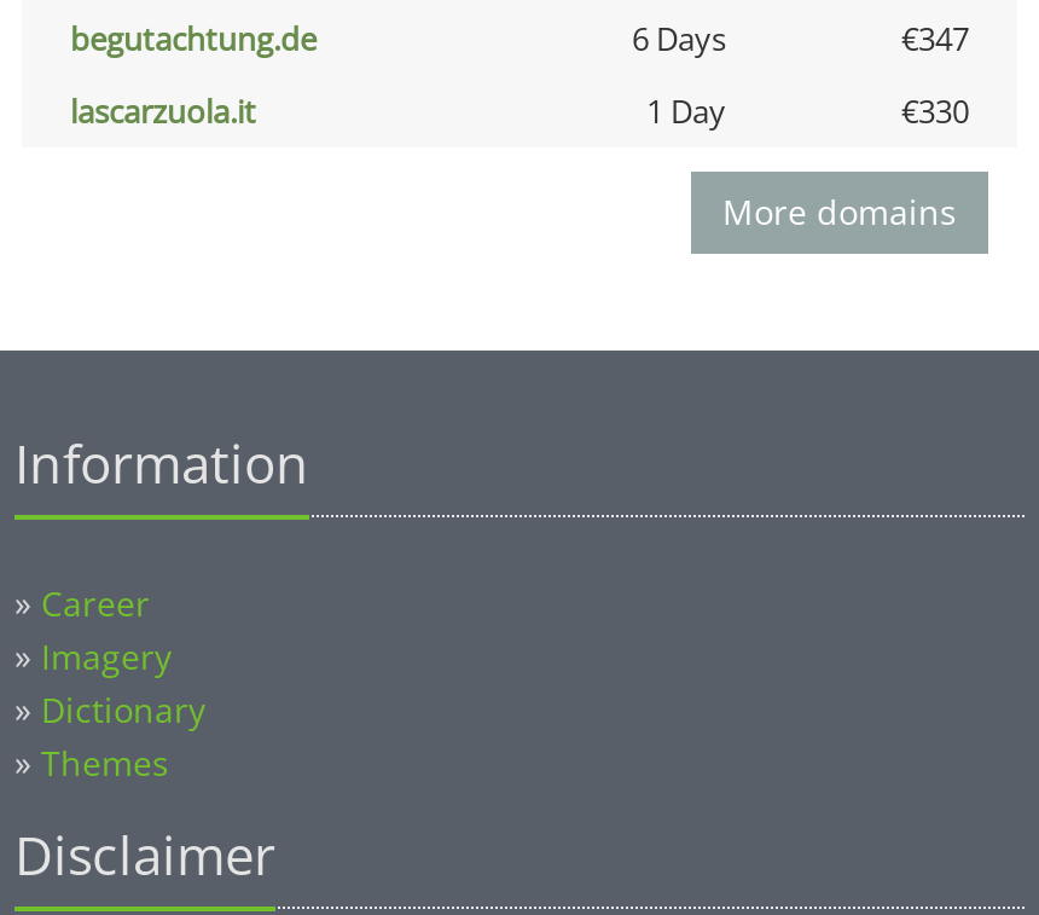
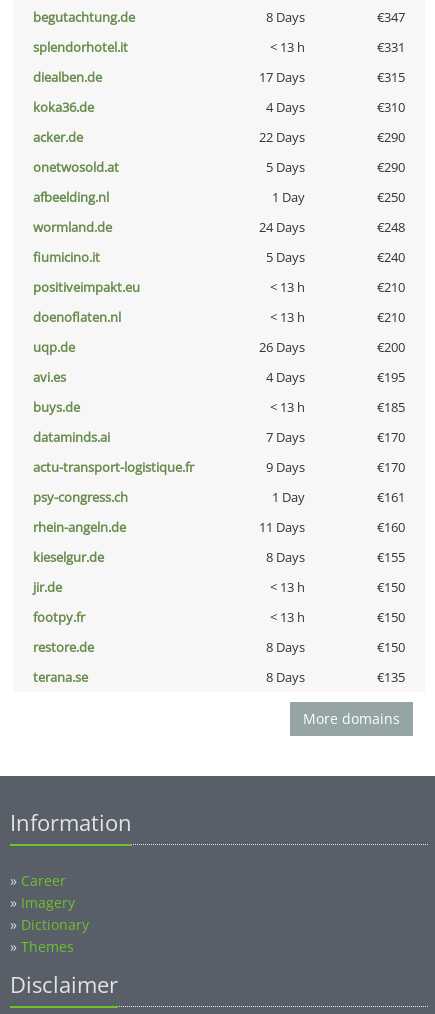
- 6 Days
+ 8 Days

- lascarzuola.it
+ splendorhotel.it
+ < 13 h
+ €331
+ diealben.de
+ 17 Days
+ €315
+ koka36.de
+ 4 Days
+ €310
+ acker.de
+ 22 Days
+ €290
+ onetwosold.at
+ 5 Days
+ €290
+ afbeelding.nl

- €330
+ €250
+ wormland.de
+ 24 Days
+ €248
+ fiumicino.it
+ 5 Days
+ €240
+ positiveimpakt.eu
+ < 13 h
+ €210
+ doenoflaten.nl
+ < 13 h
+ €210
+ uqp.de
+ 26 Days
+ €200
+ avi.es
+ 4 Days
+ €195
+ buys.de
+ < 13 h
+ €185
+ dataminds.ai
+ 7 Days
+ €170
+ actu-transport-logistique.fr
+ 9 Days
+ €170
+ psy-congress.ch
+ 1 Day
+ €161
+ rhein-angeln.de
+ 11 Days
+ €160
+ kieselgur.de
+ 8 Days
+ €155
+ jir.de
+ < 13 h
+ €150
+ footpy.fr
+ < 13 h
+ €150
+ restore.de
+ 8 Days
+ €150
+ terana.se
+ 8 Days
+ €135
